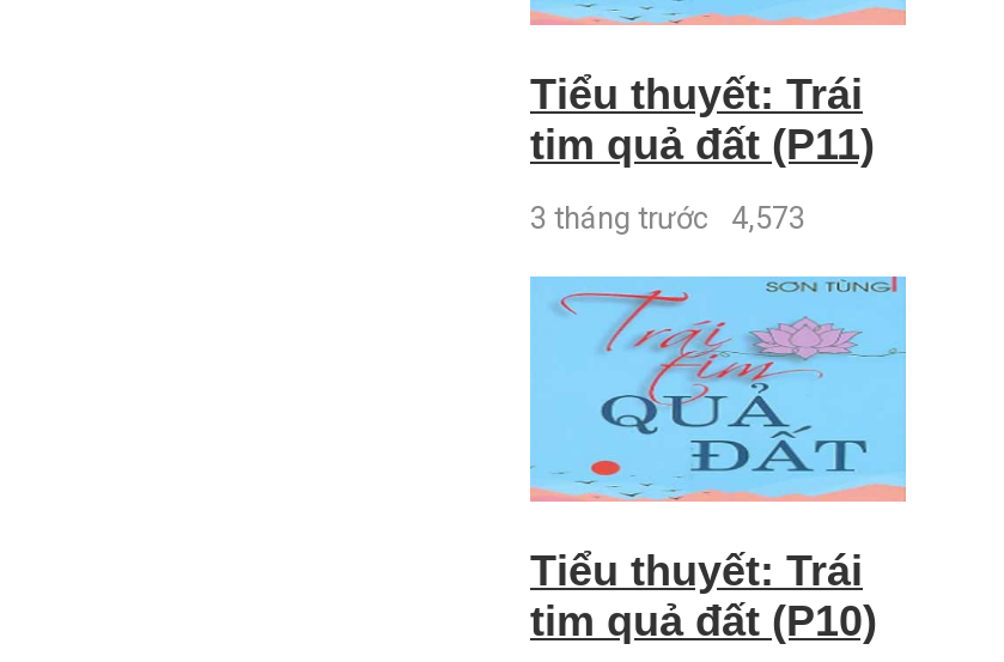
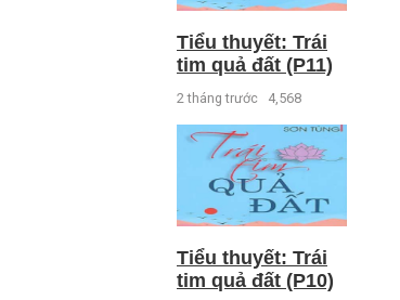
- 3 tháng trước 4,573
+ 2 tháng trước 4,568
